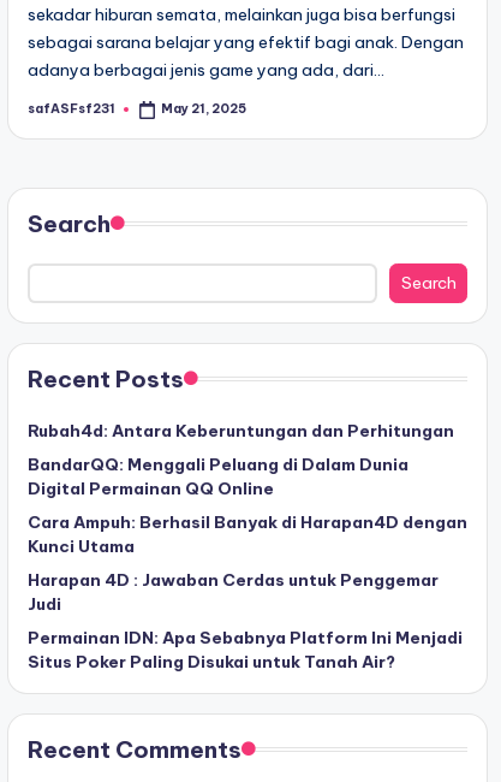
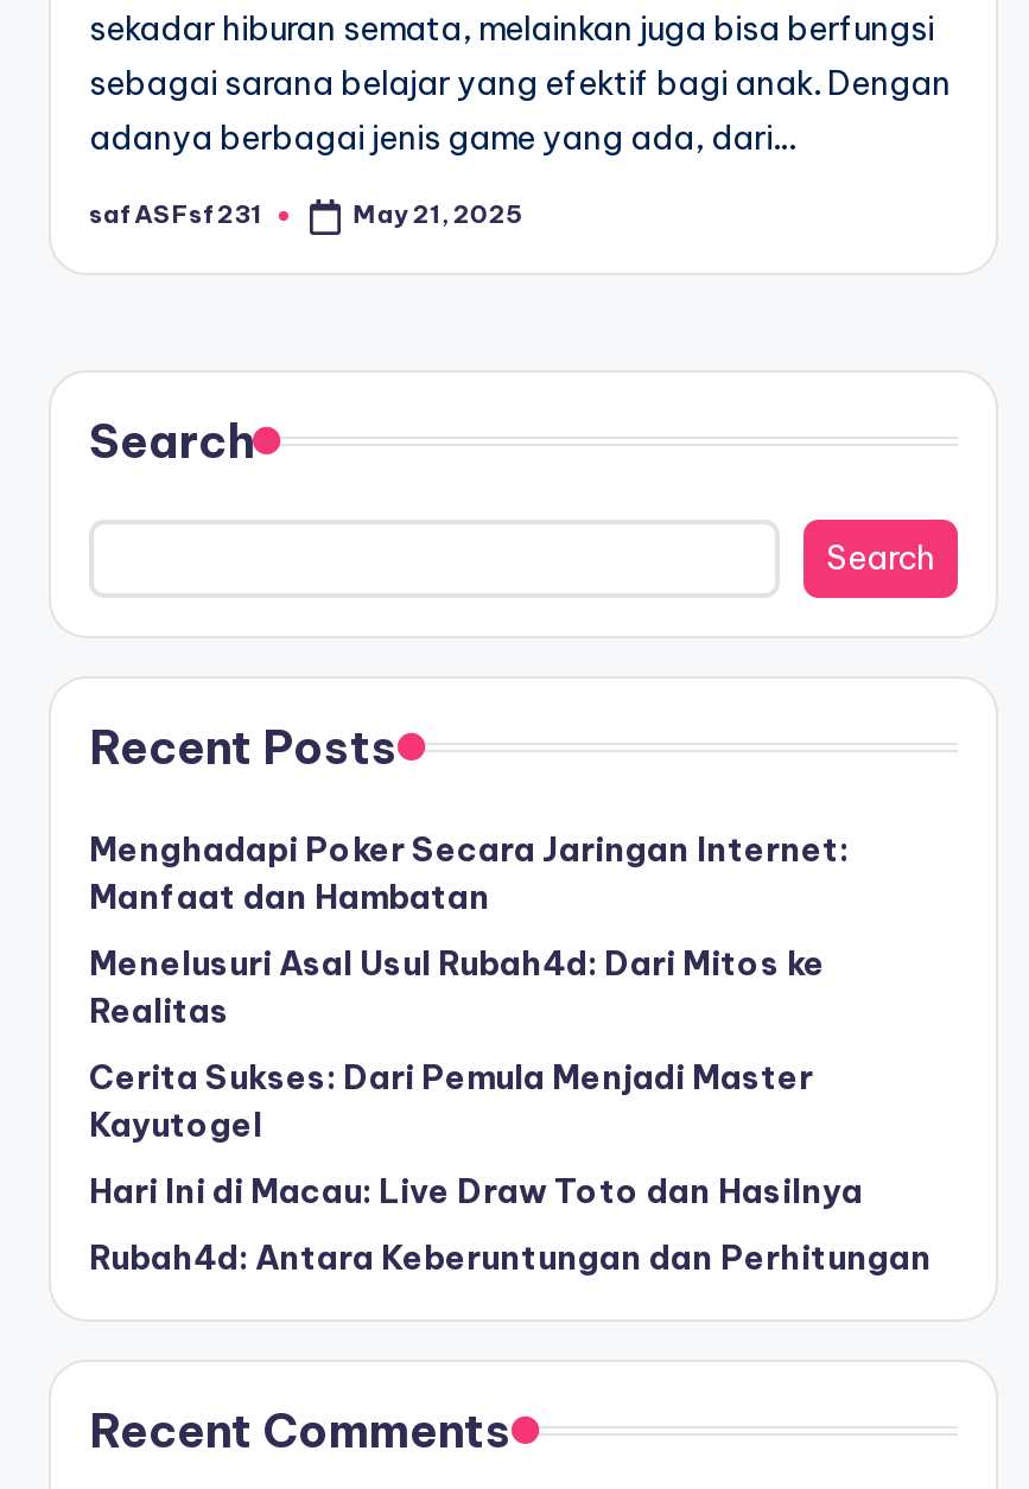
+ Menghadapi Poker Secara Jaringan Internet:
+ Manfaat dan Hambatan
+ Menelusuri Asal Usul Rubah4d: Dari Mitos ke
+ Realitas
+ Cerita Sukses: Dari Pemula Menjadi Master
+ Kayutogel
+ Hari Ini di Macau: Live Draw Toto dan Hasilnya

moved down: Rubah4d: Antara Keberuntungan dan Perhitungan

- BandarQQ: Menggali Peluang di Dalam Dunia
- Digital Permainan QQ Online
- Cara Ampuh: Berhasil Banyak di Harapan4D dengan
- Kunci Utama
- Harapan 4D : Jawaban Cerdas untuk Penggemar
- Judi
- Permainan IDN: Apa Sebabnya Platform Ini Menjadi
- Situs Poker Paling Disukai untuk Tanah Air?
